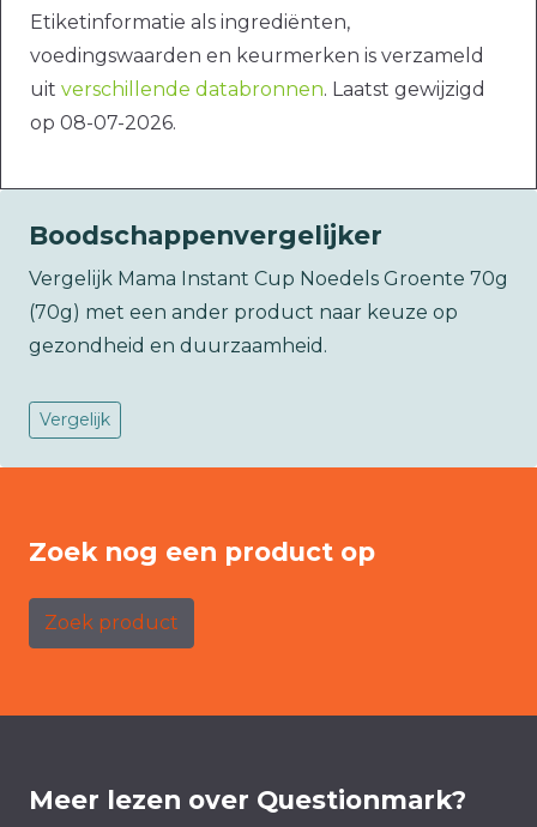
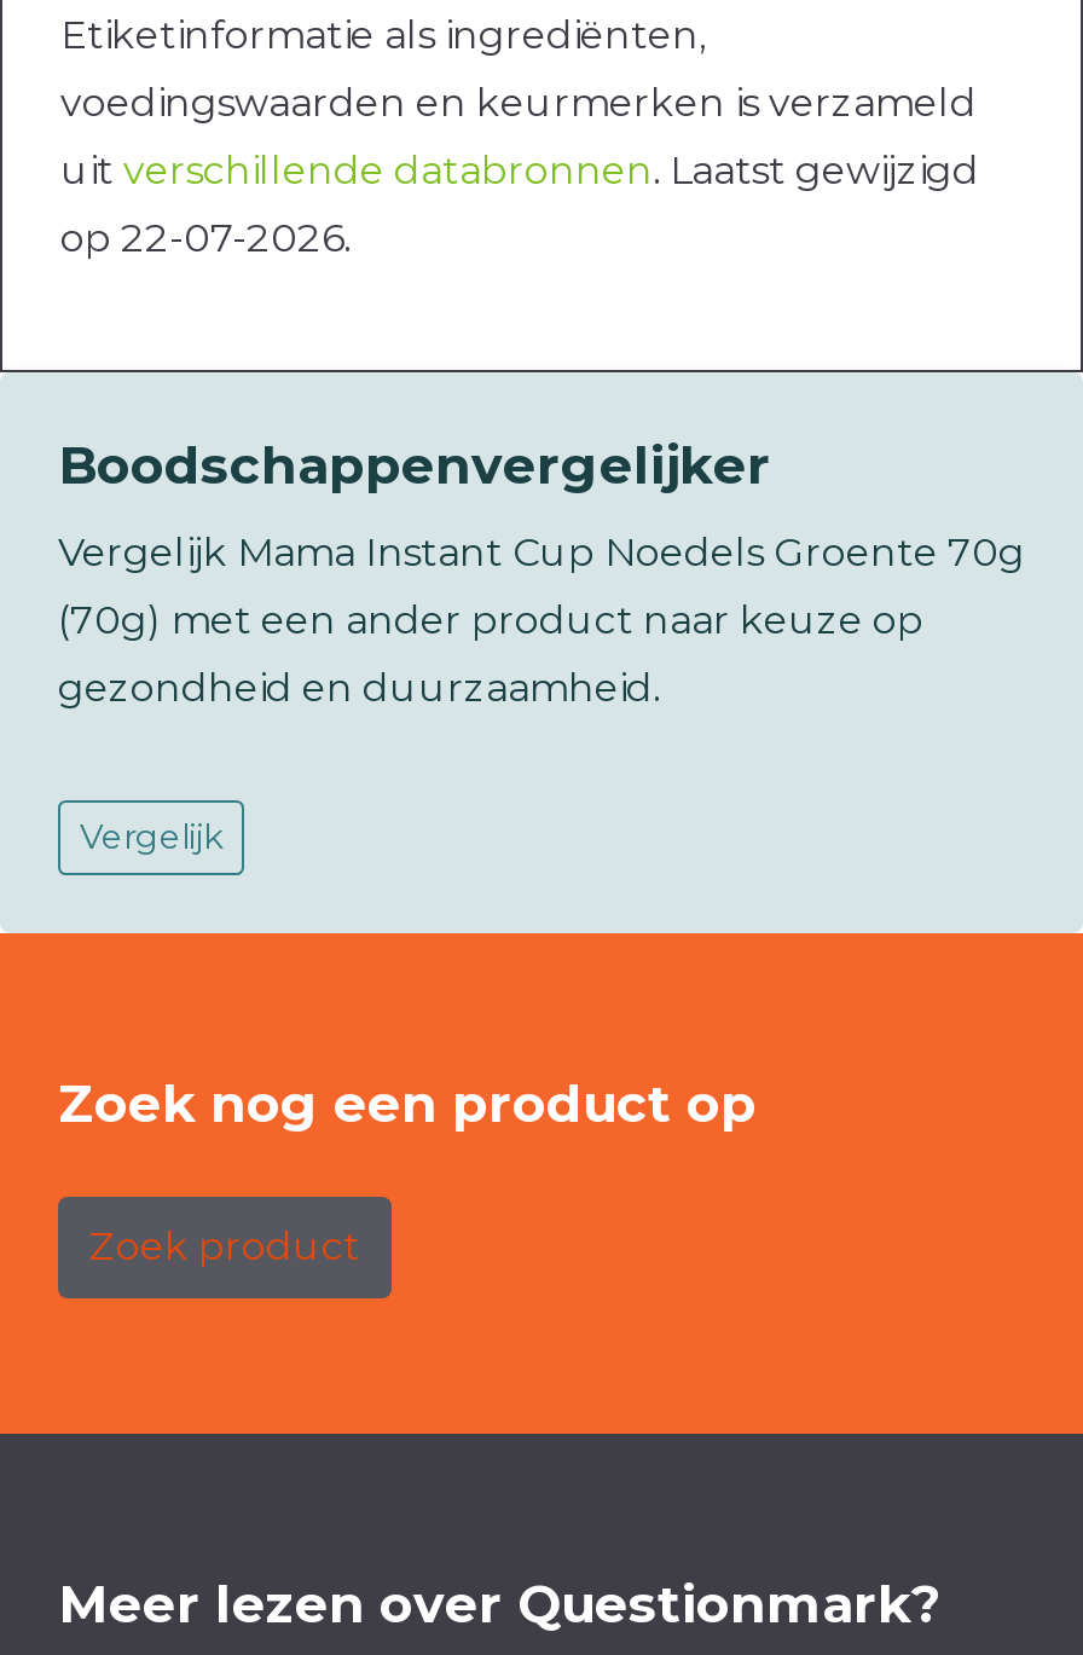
- op 08-07-2026.
+ op 22-07-2026.
